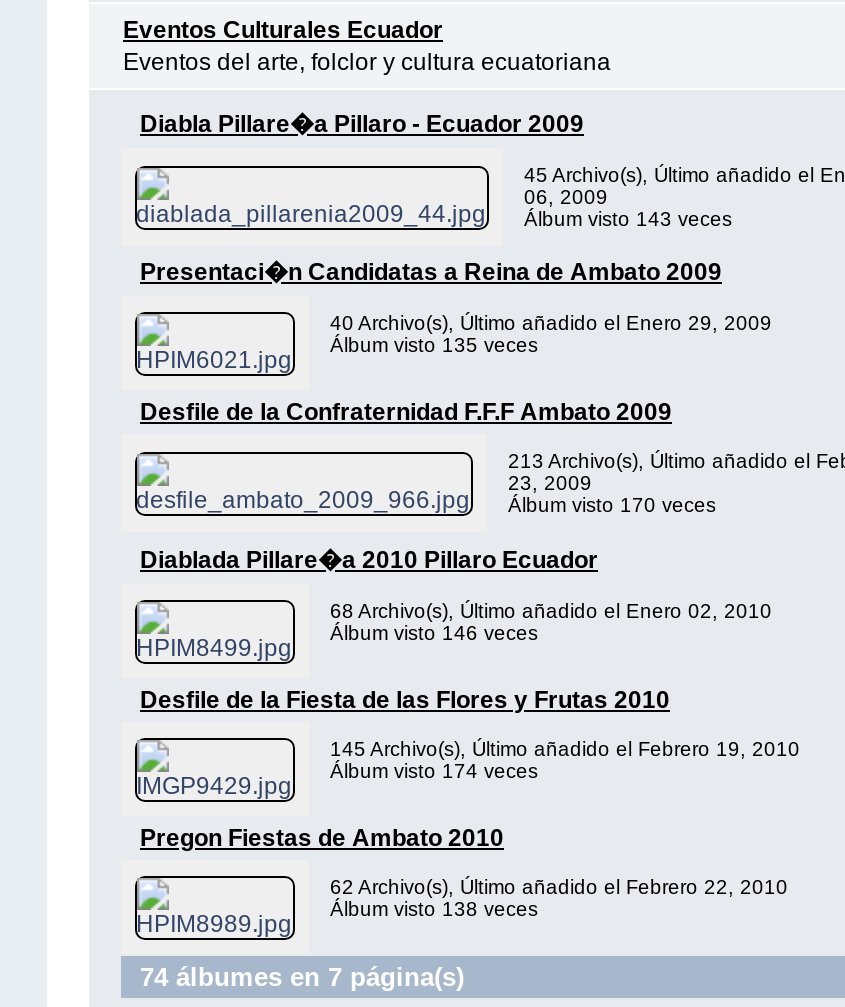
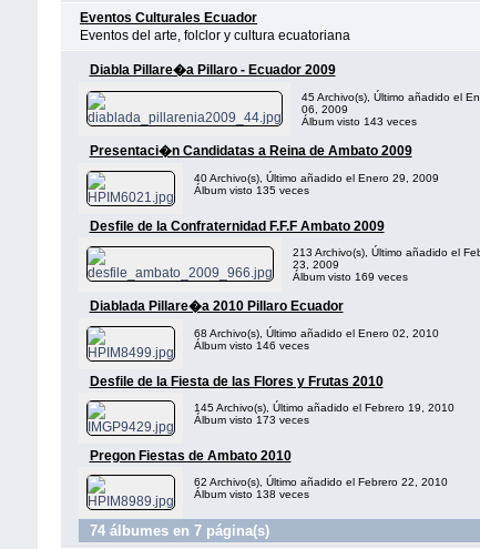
- Álbum visto 170 veces
+ Álbum visto 169 veces

- Álbum visto 174 veces
+ Álbum visto 173 veces
